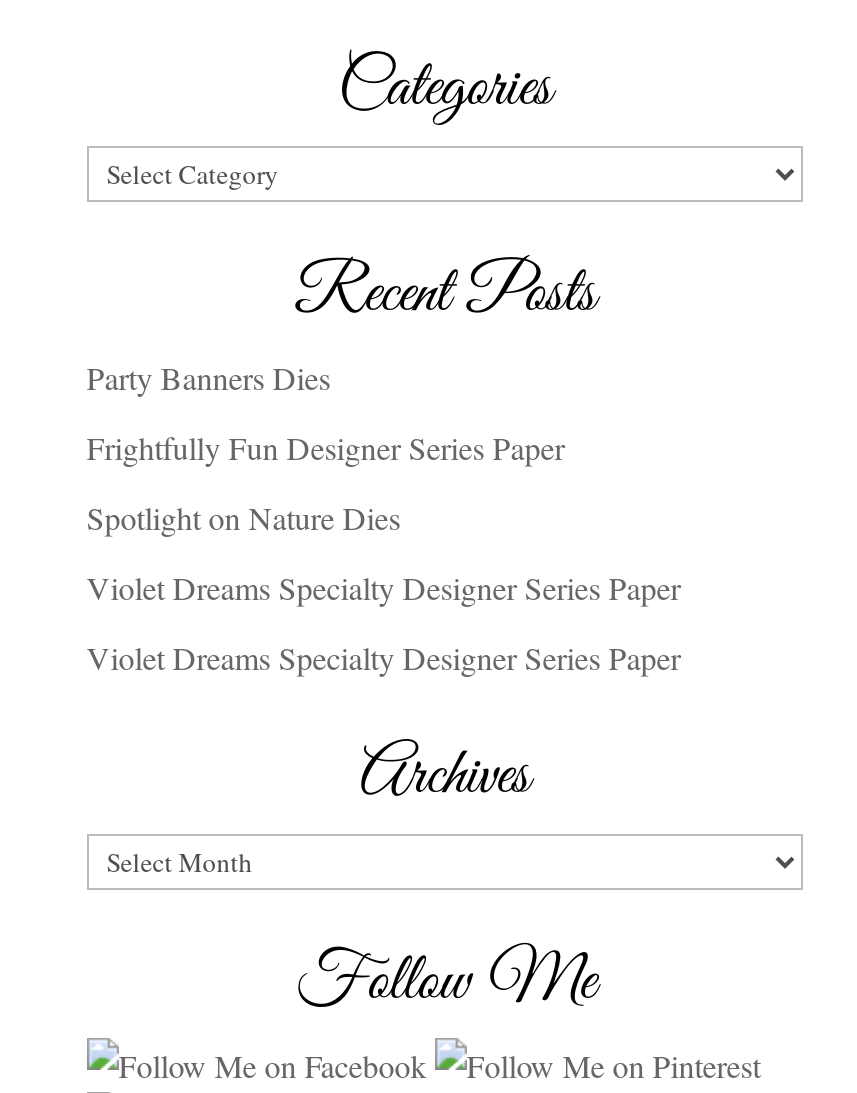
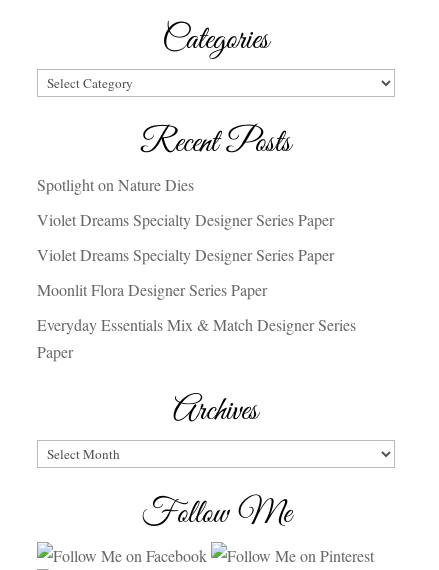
- Party Banners Dies
- Frightfully Fun Designer Series Paper

moved up: Spotlight on Nature Dies | Violet Dreams Specialty Designer Series Paper | Violet Dreams Specialty Designer Series Paper

+ Moonlit Flora Designer Series Paper
+ Everyday Essentials Mix & Match Designer Series
+ Paper
